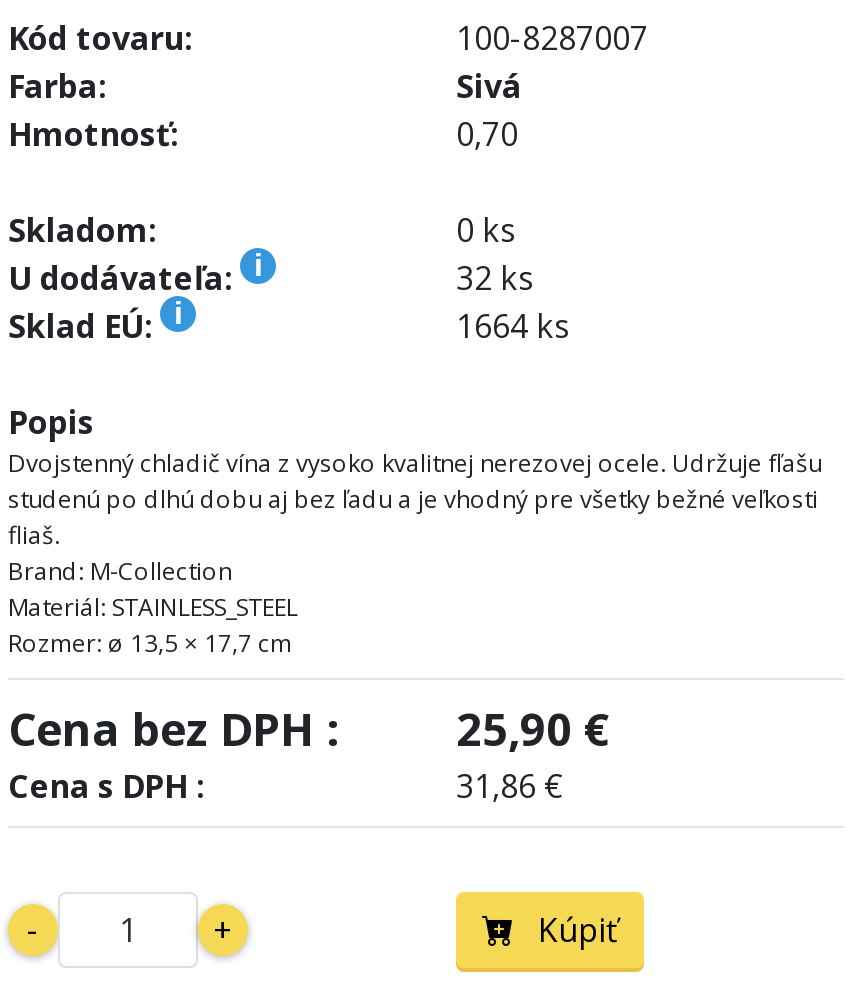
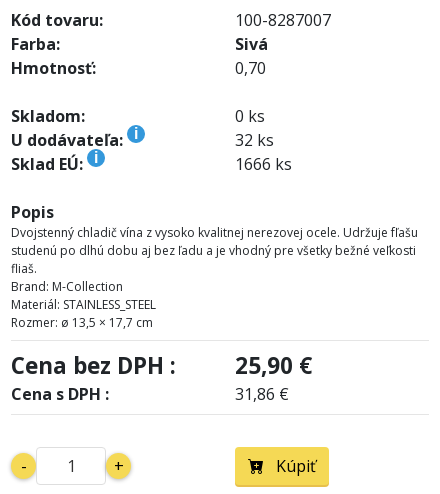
- 1664 ks
+ 1666 ks
